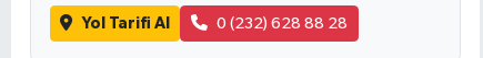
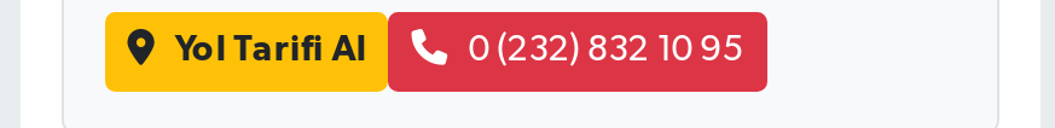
- 0 (232) 628 88 28
+ 0 (232) 832 10 95
